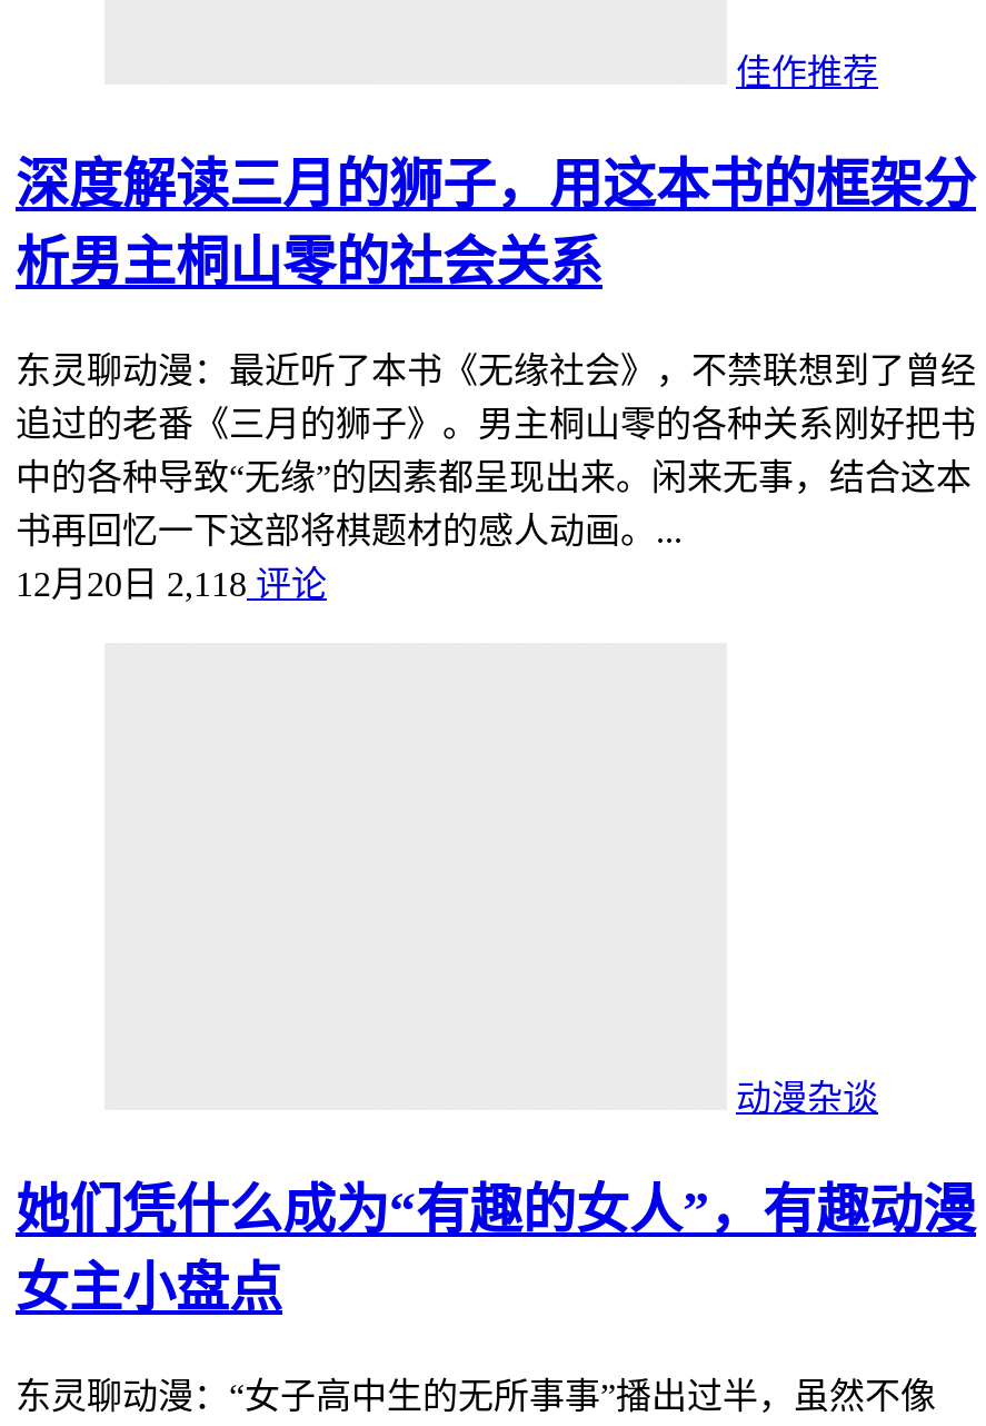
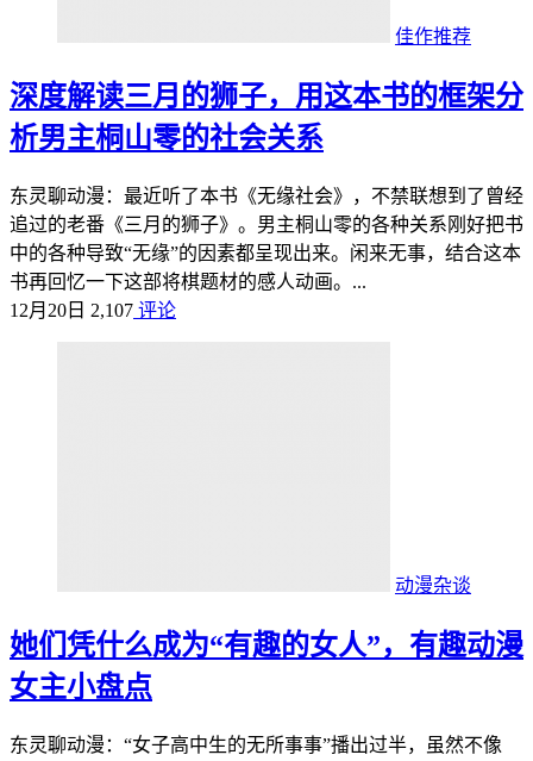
- 12月20日2,118评论
+ 12月20日2,107评论
